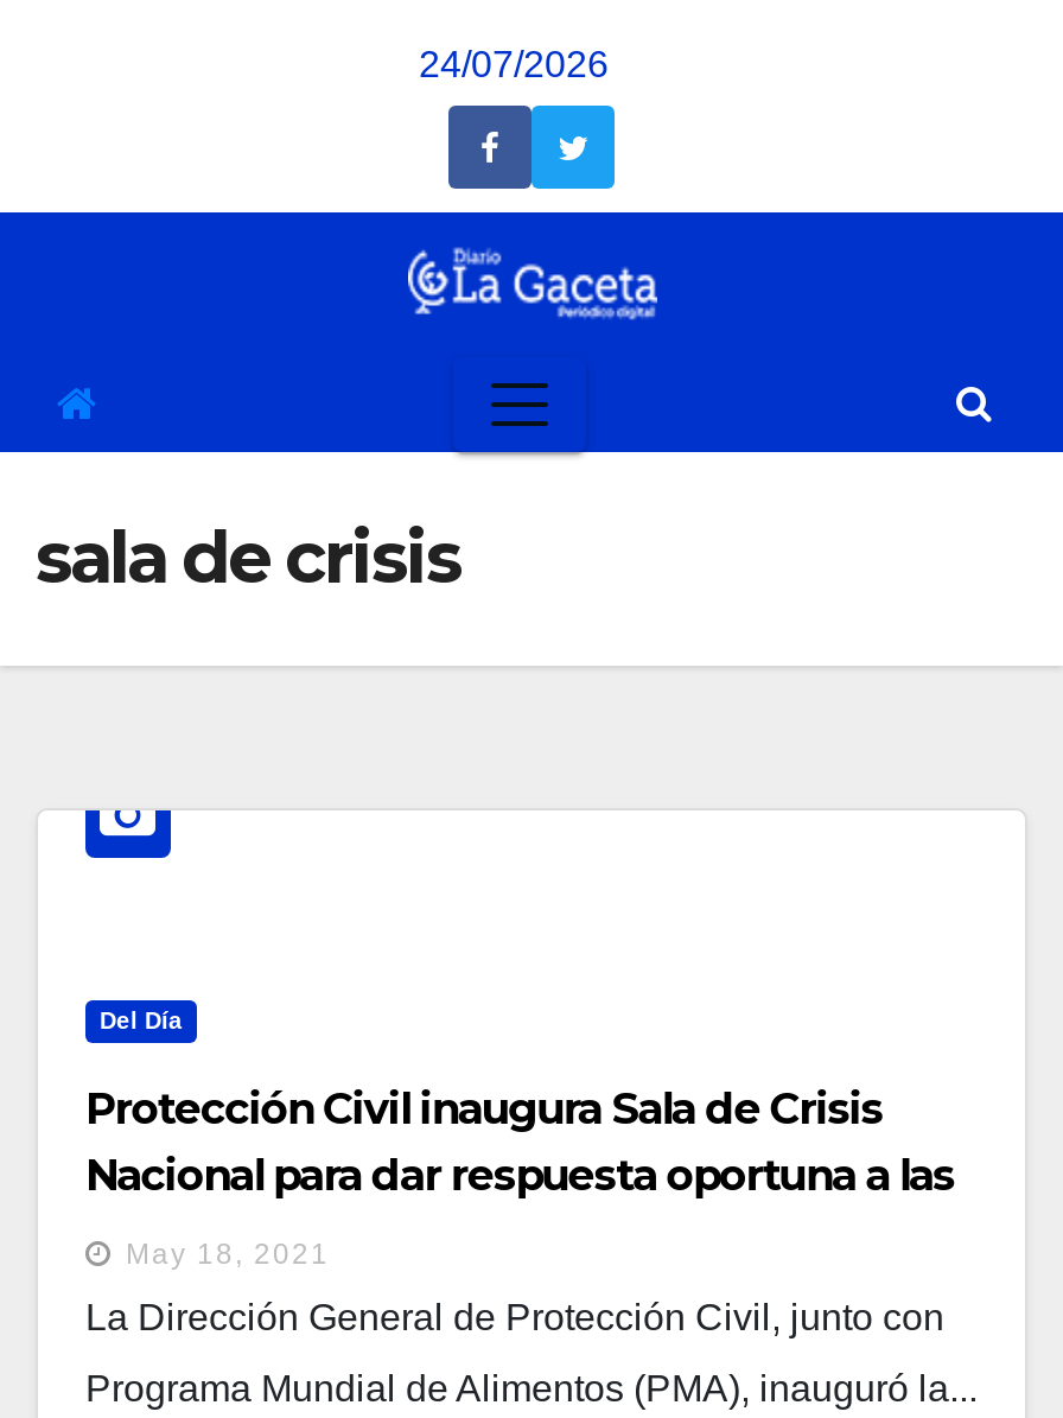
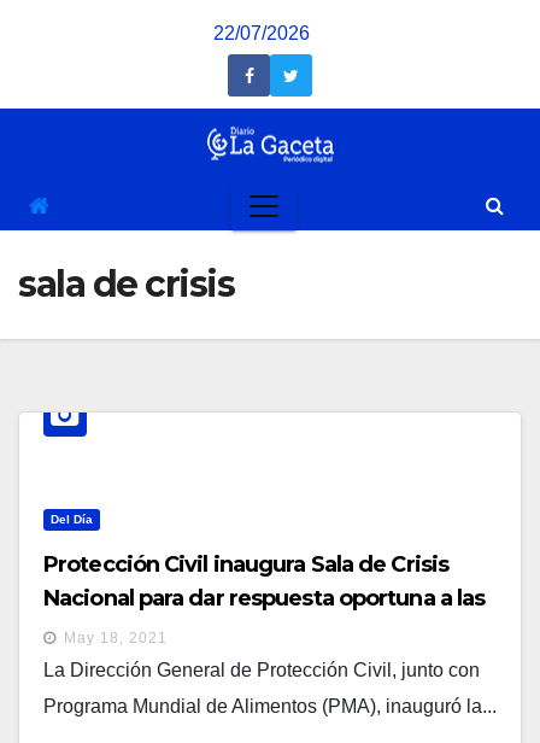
- 24/07/2026
+ 22/07/2026
